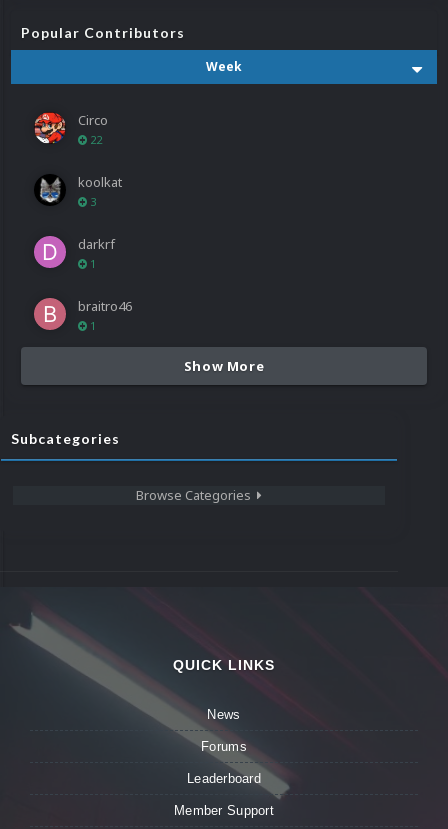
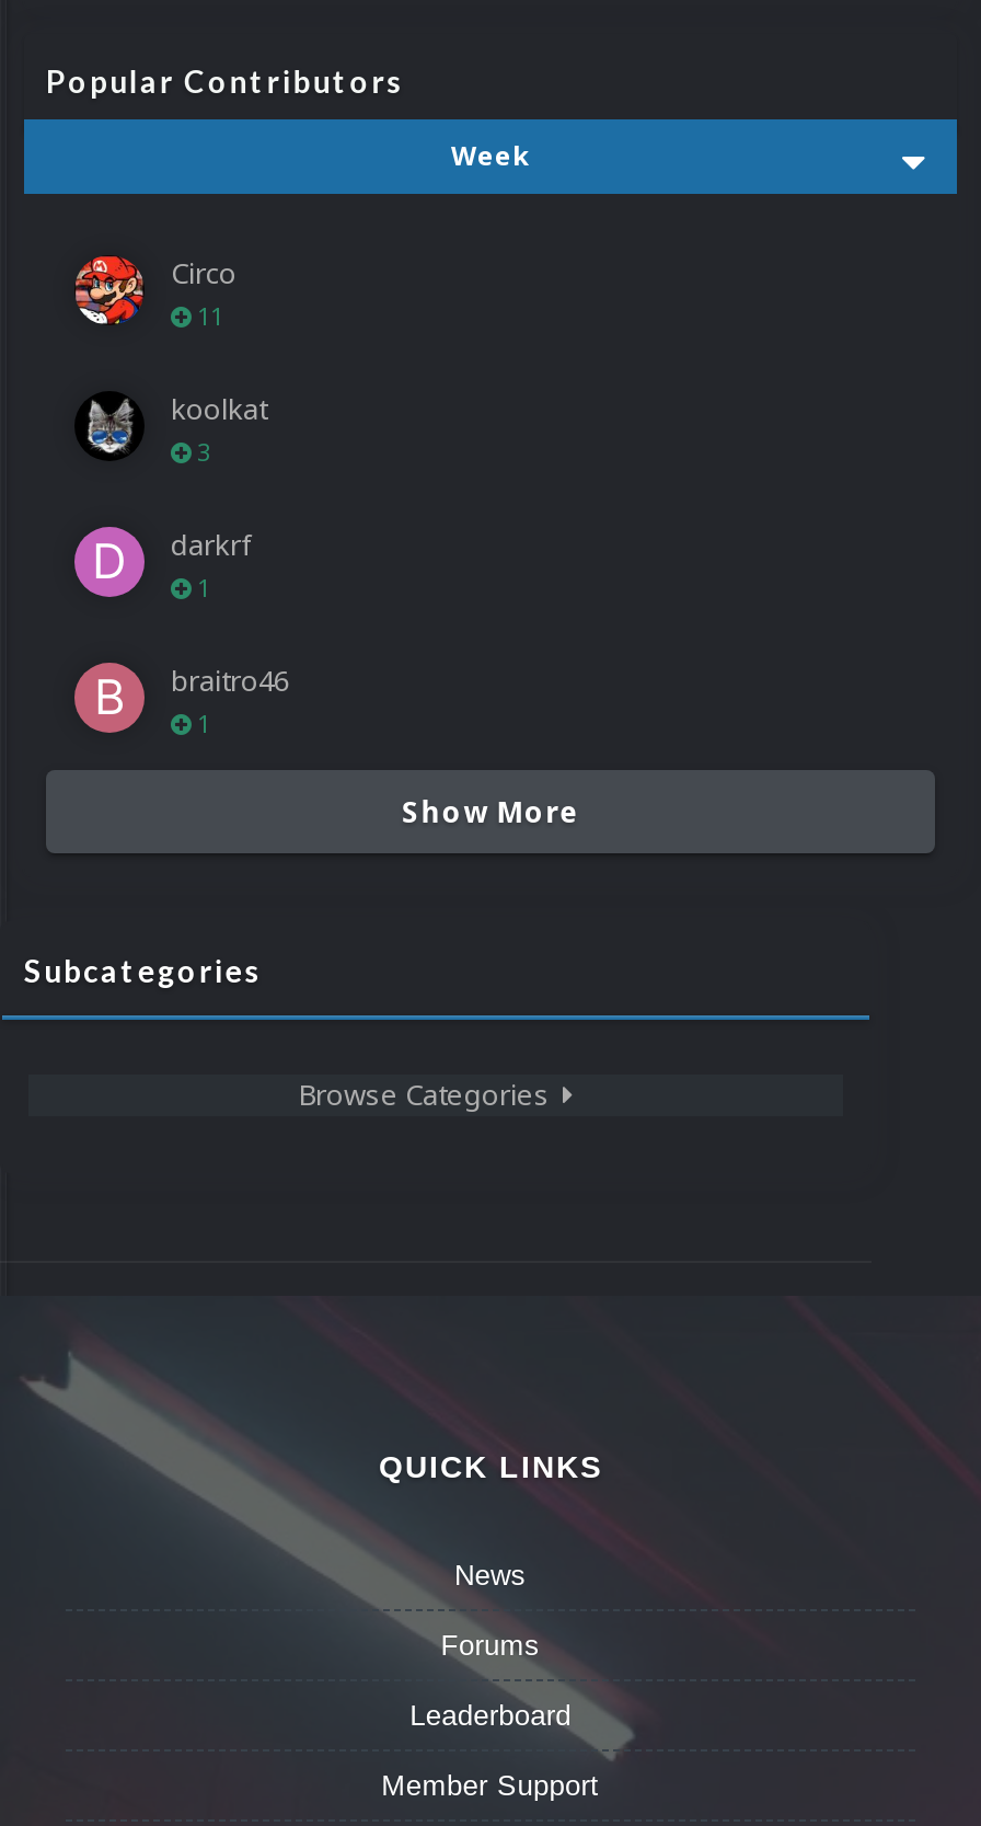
- 22
+ 11
